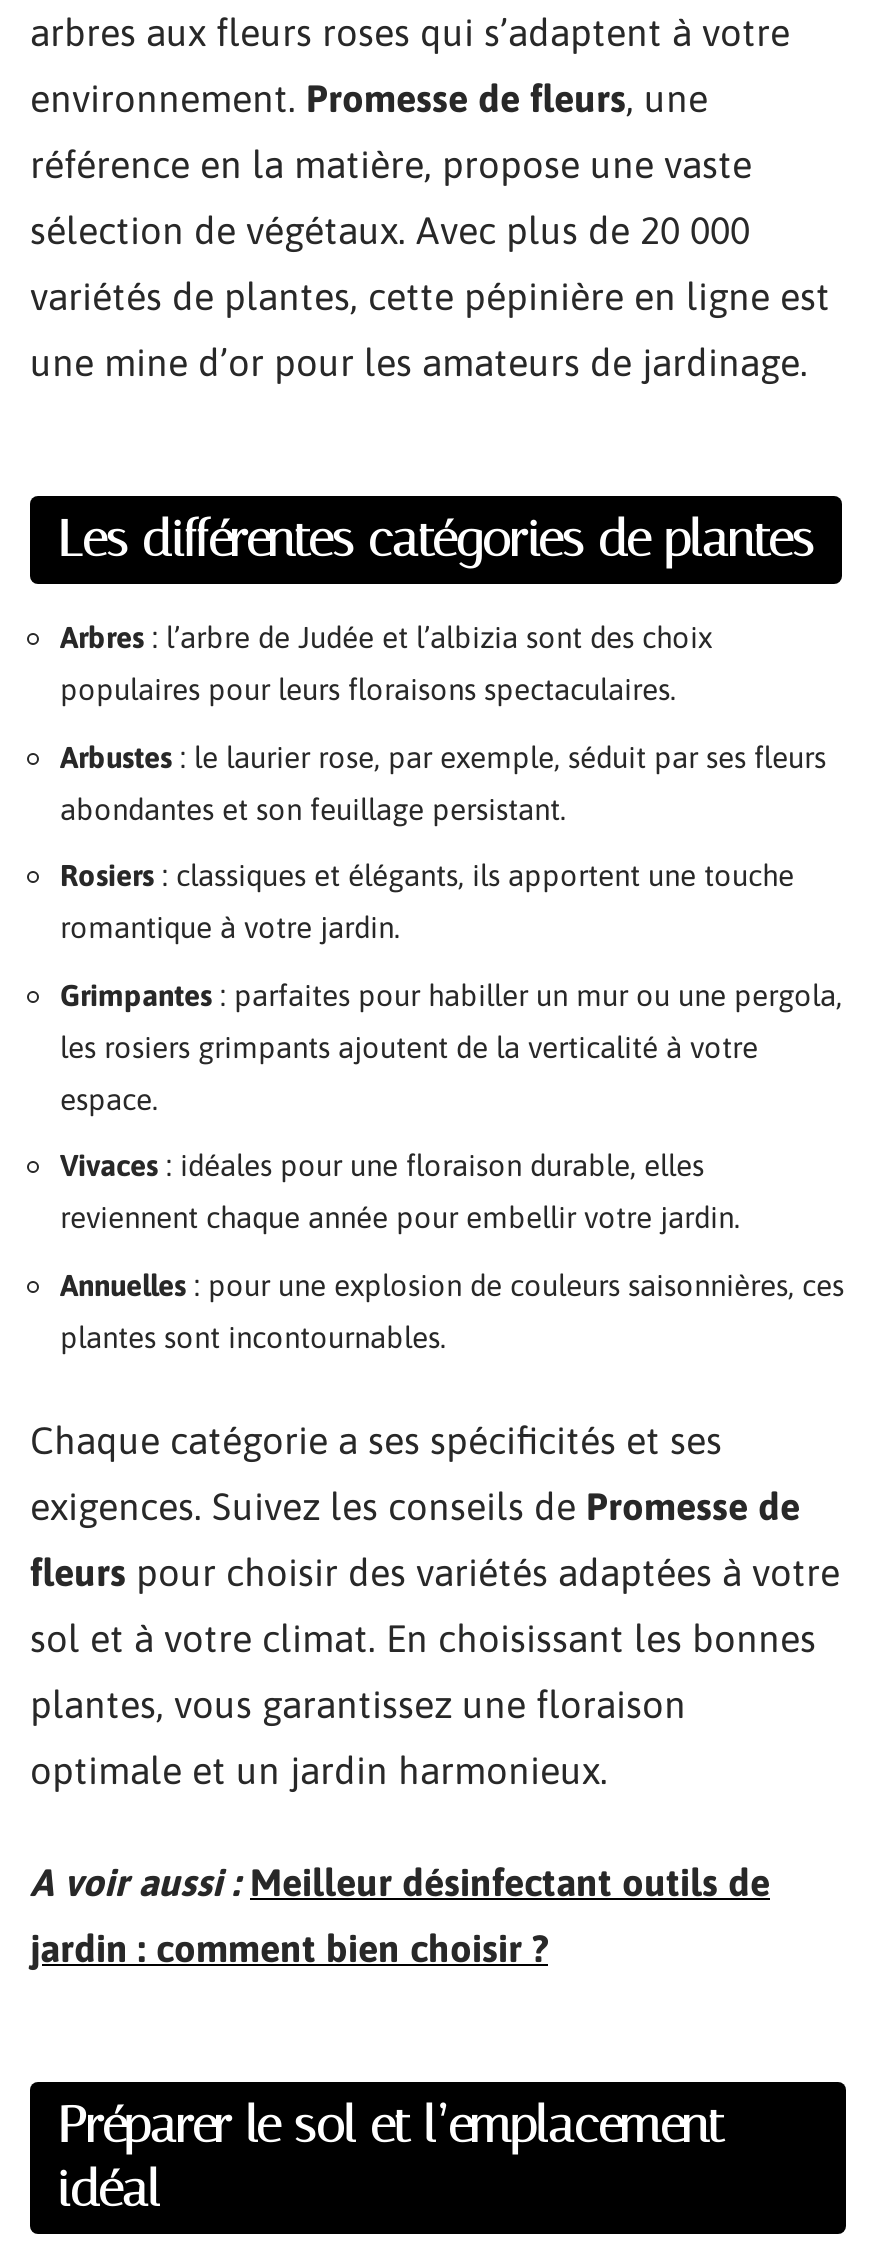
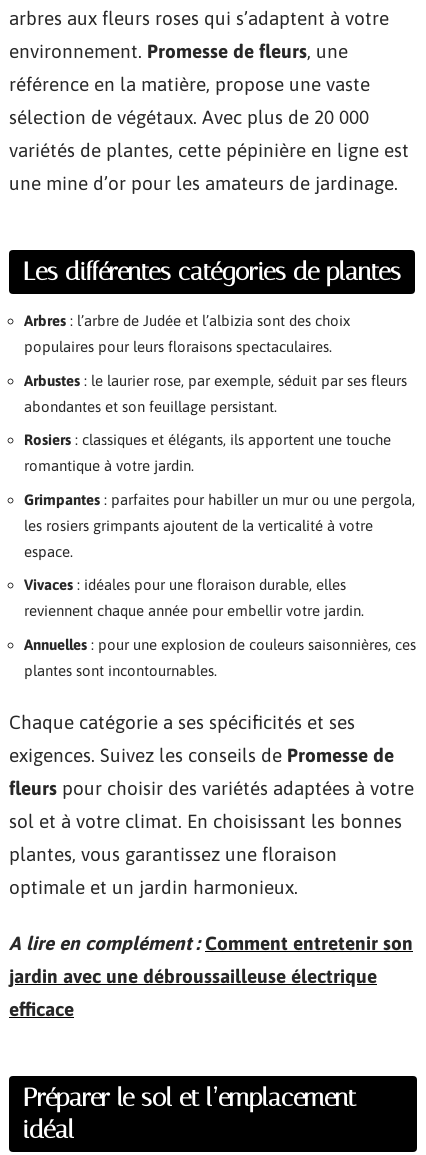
- A voir aussi : Meilleur désinfectant outils de
- jardin : comment bien choisir ?
+ A lire en complément : Comment entretenir son
+ jardin avec une débroussailleuse électrique
+ efficace
